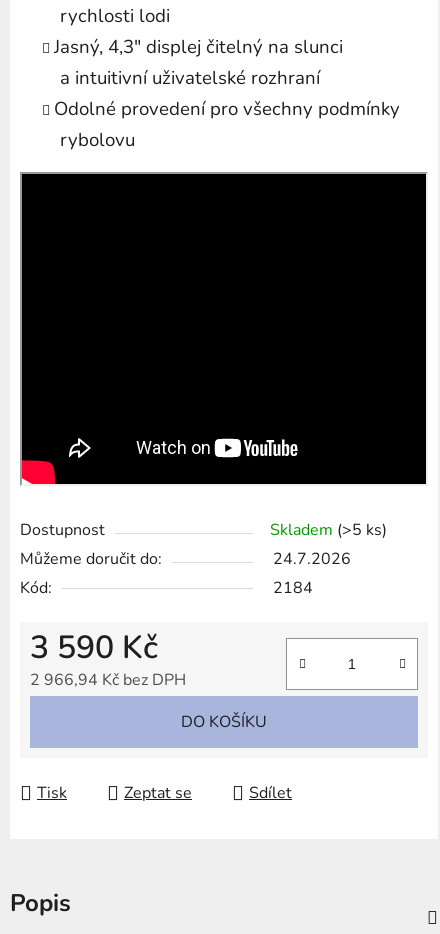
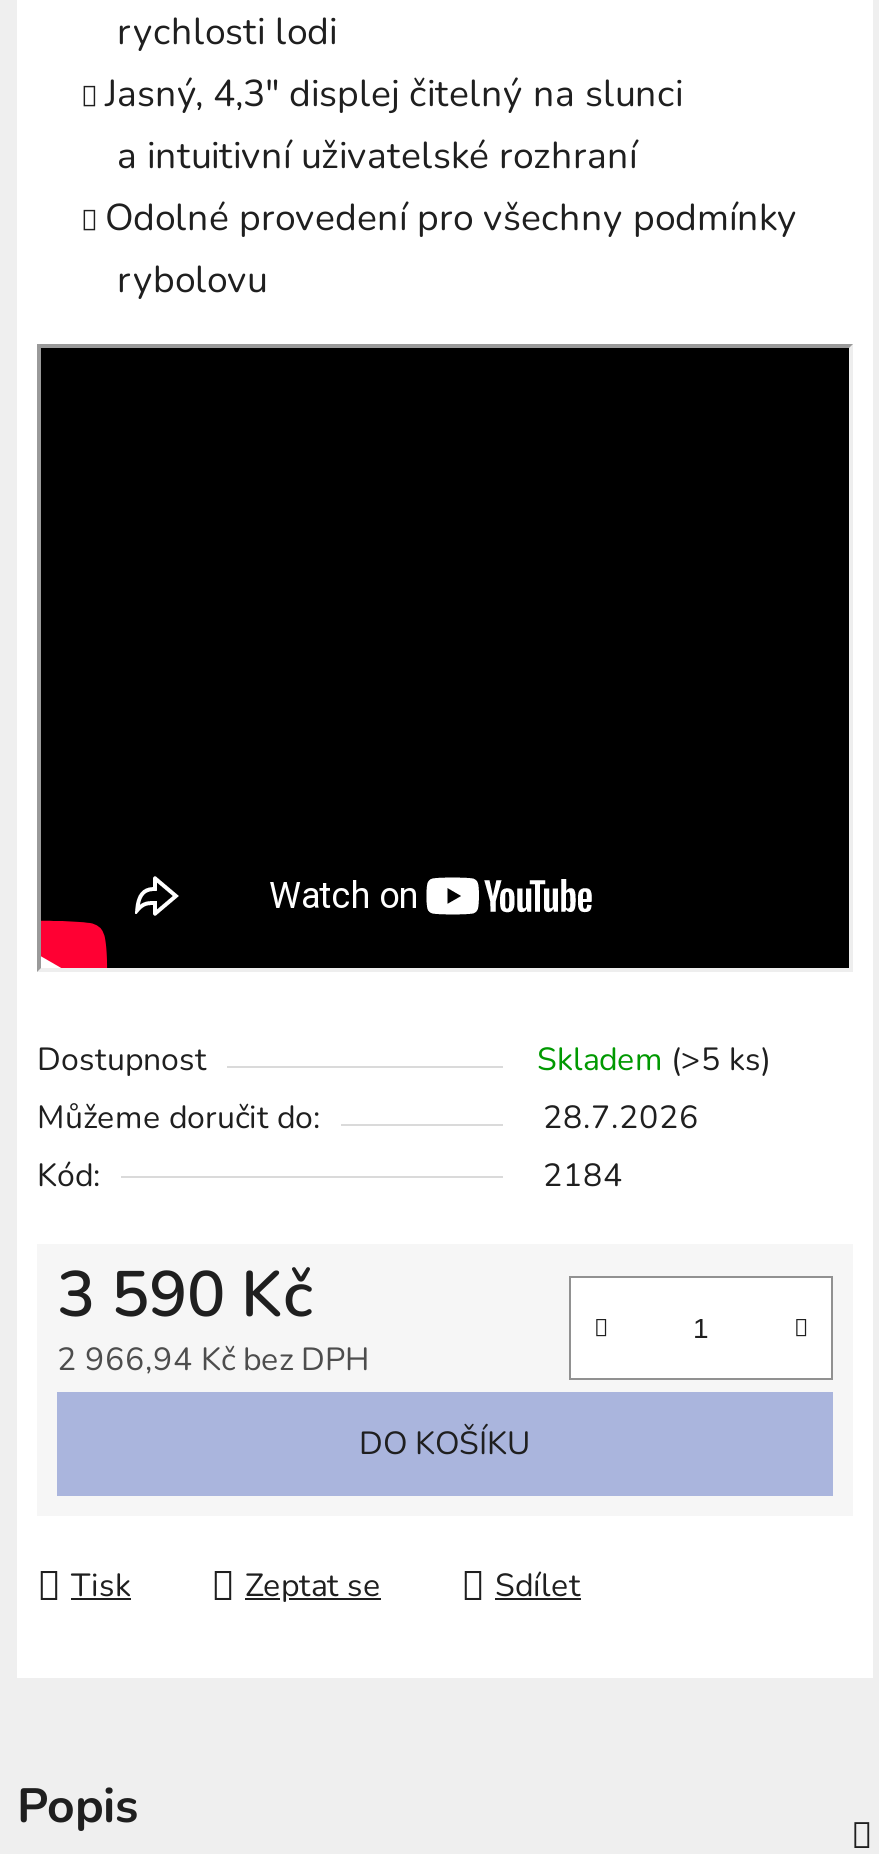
- 24.7.2026
+ 28.7.2026
